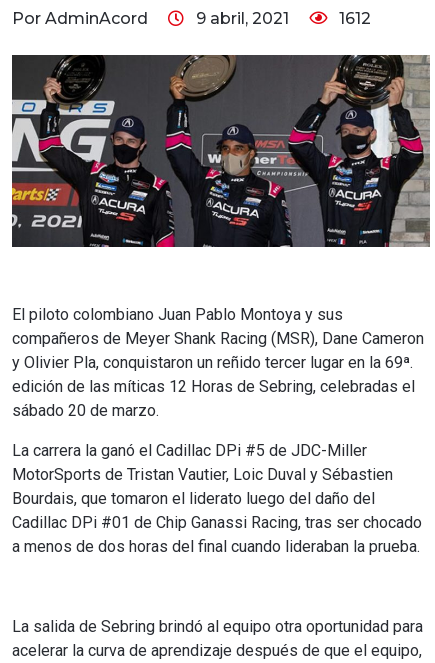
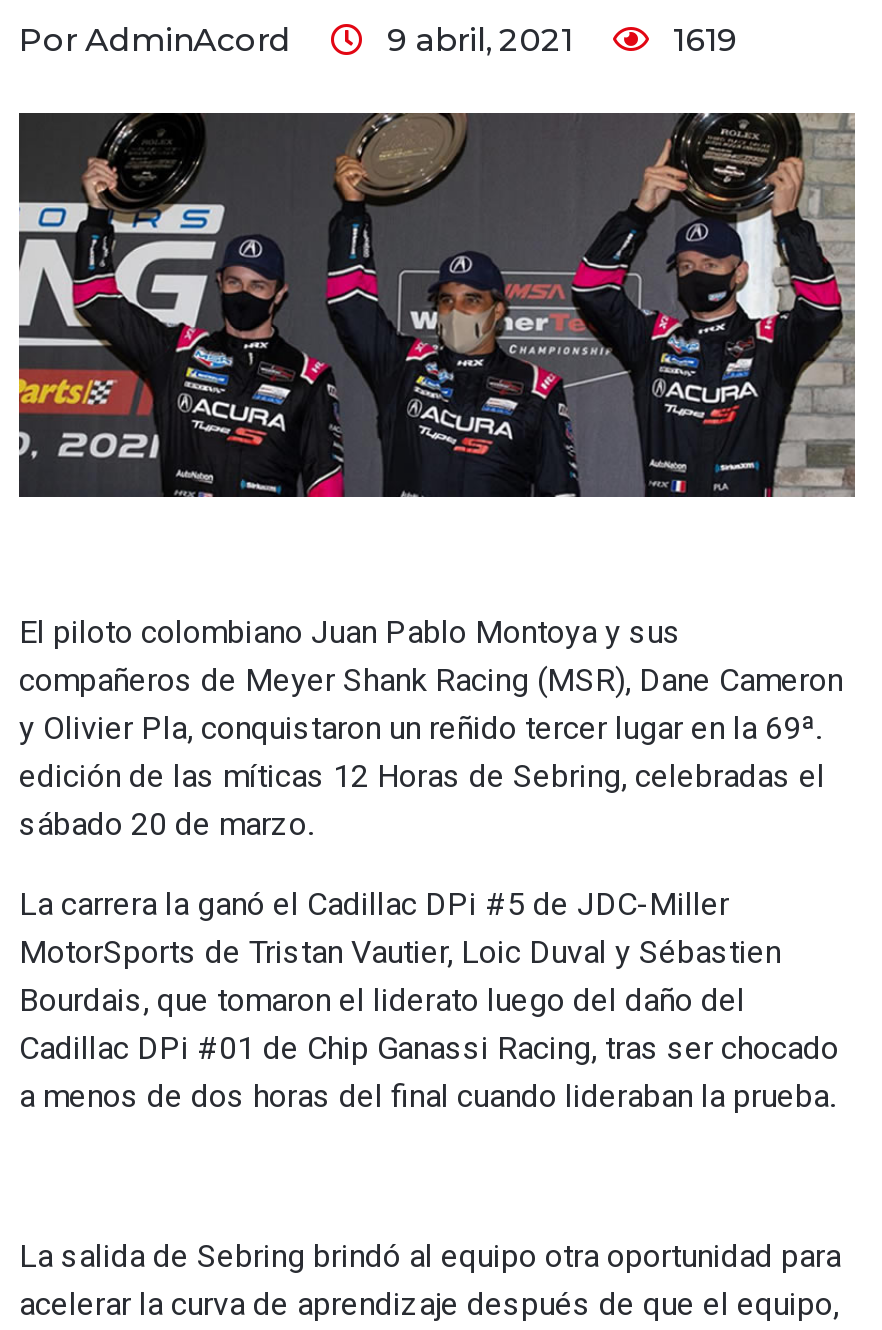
- 1612
+ 1619
